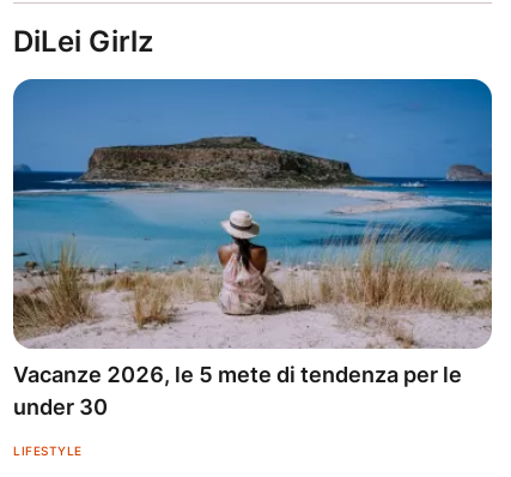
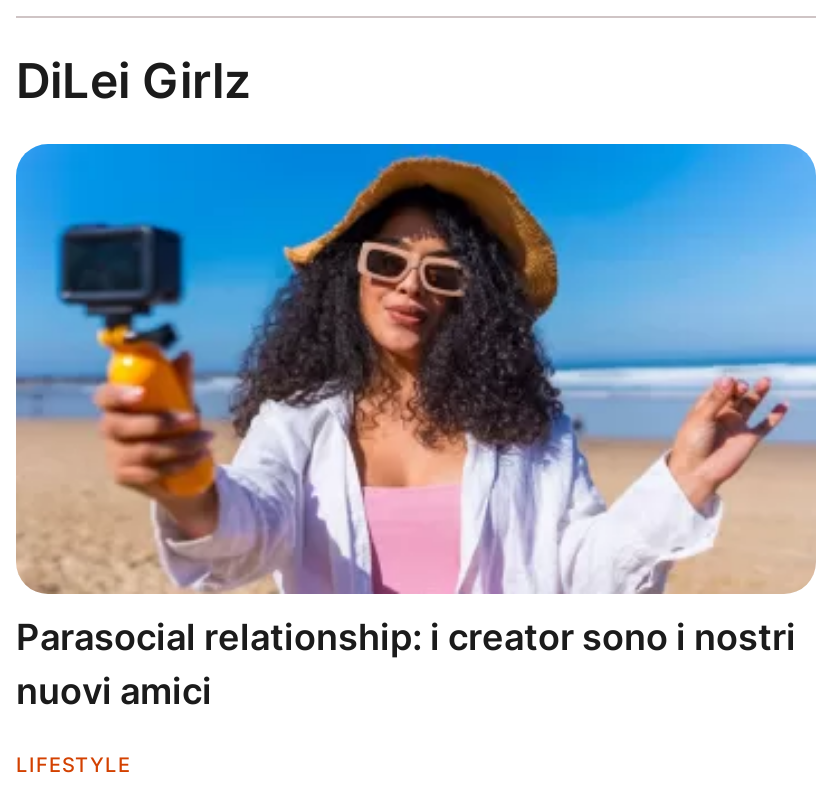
- [image]
- Vacanze 2026, le 5 mete di tendenza per le
- under 30
+ [image]
+ Parasocial relationship: i creator sono i nostri
+ nuovi amici
